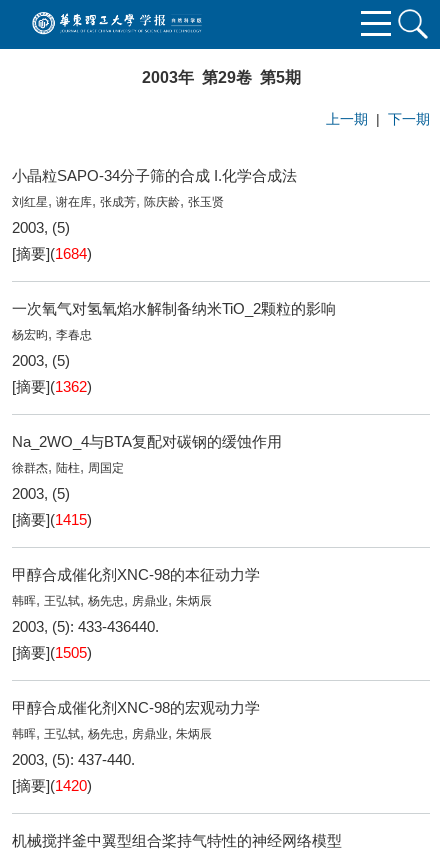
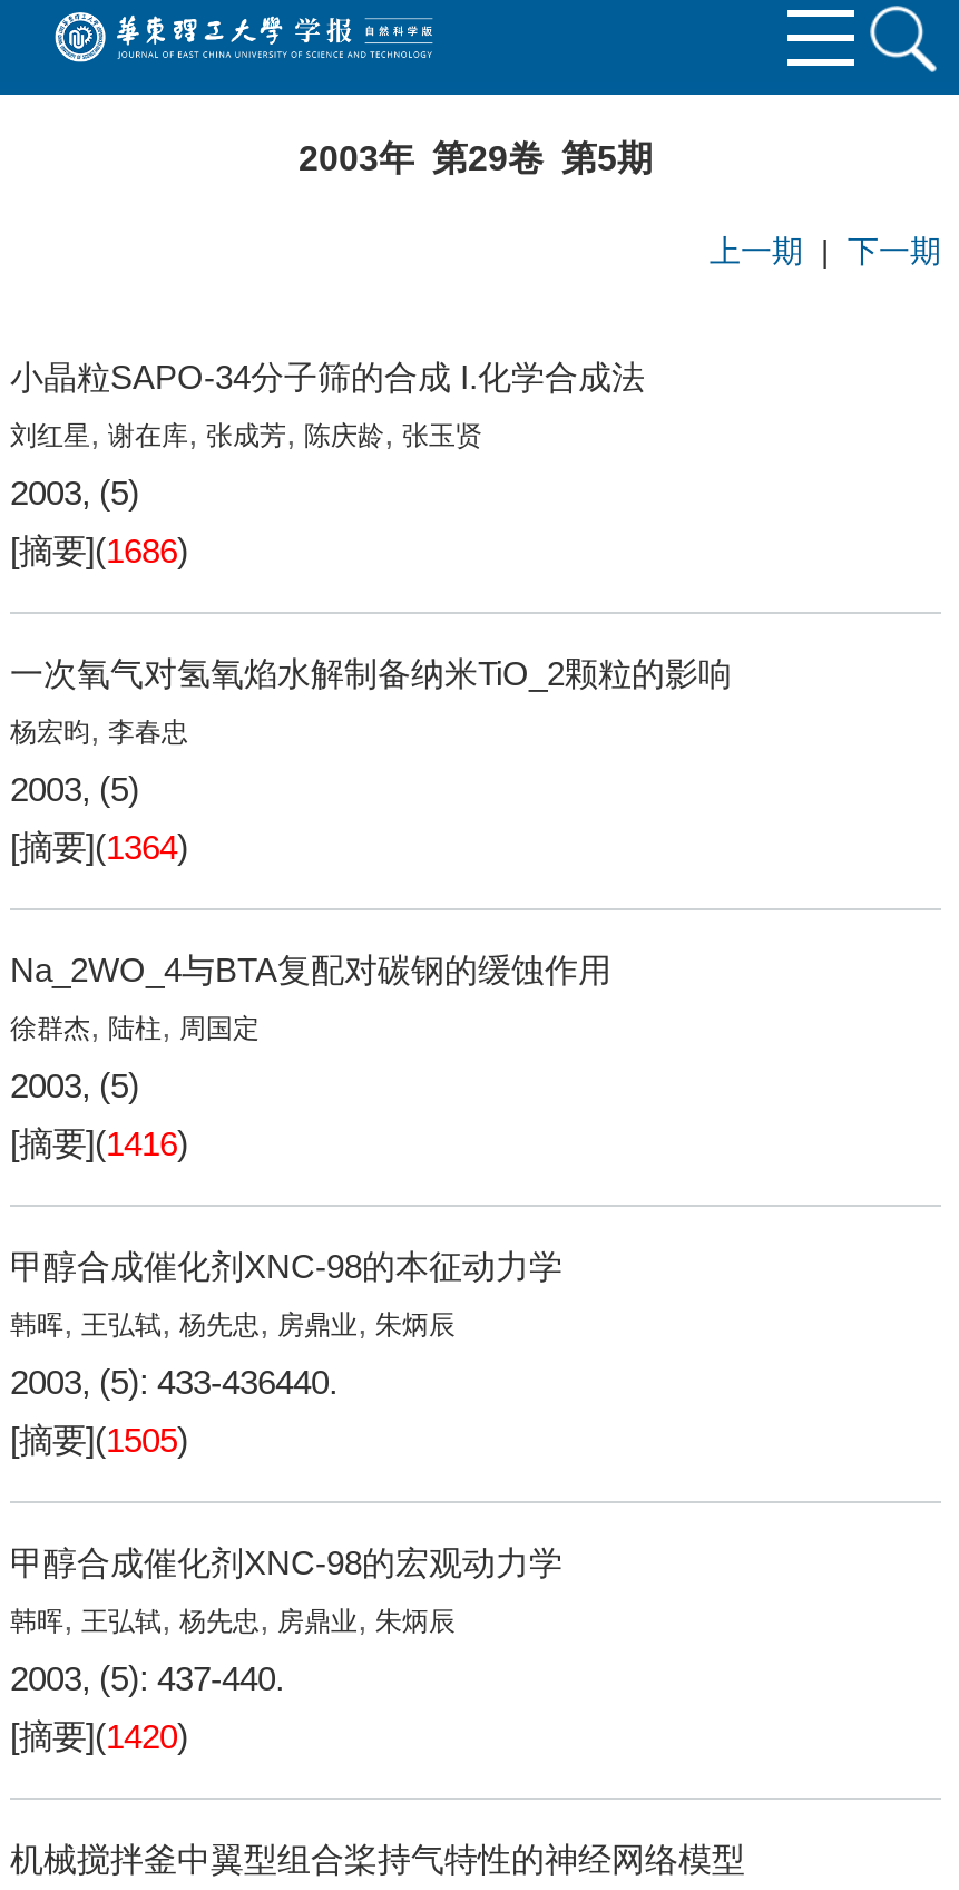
- [摘要](1684)
+ [摘要](1686)

- [摘要](1362)
+ [摘要](1364)

- [摘要](1415)
+ [摘要](1416)
